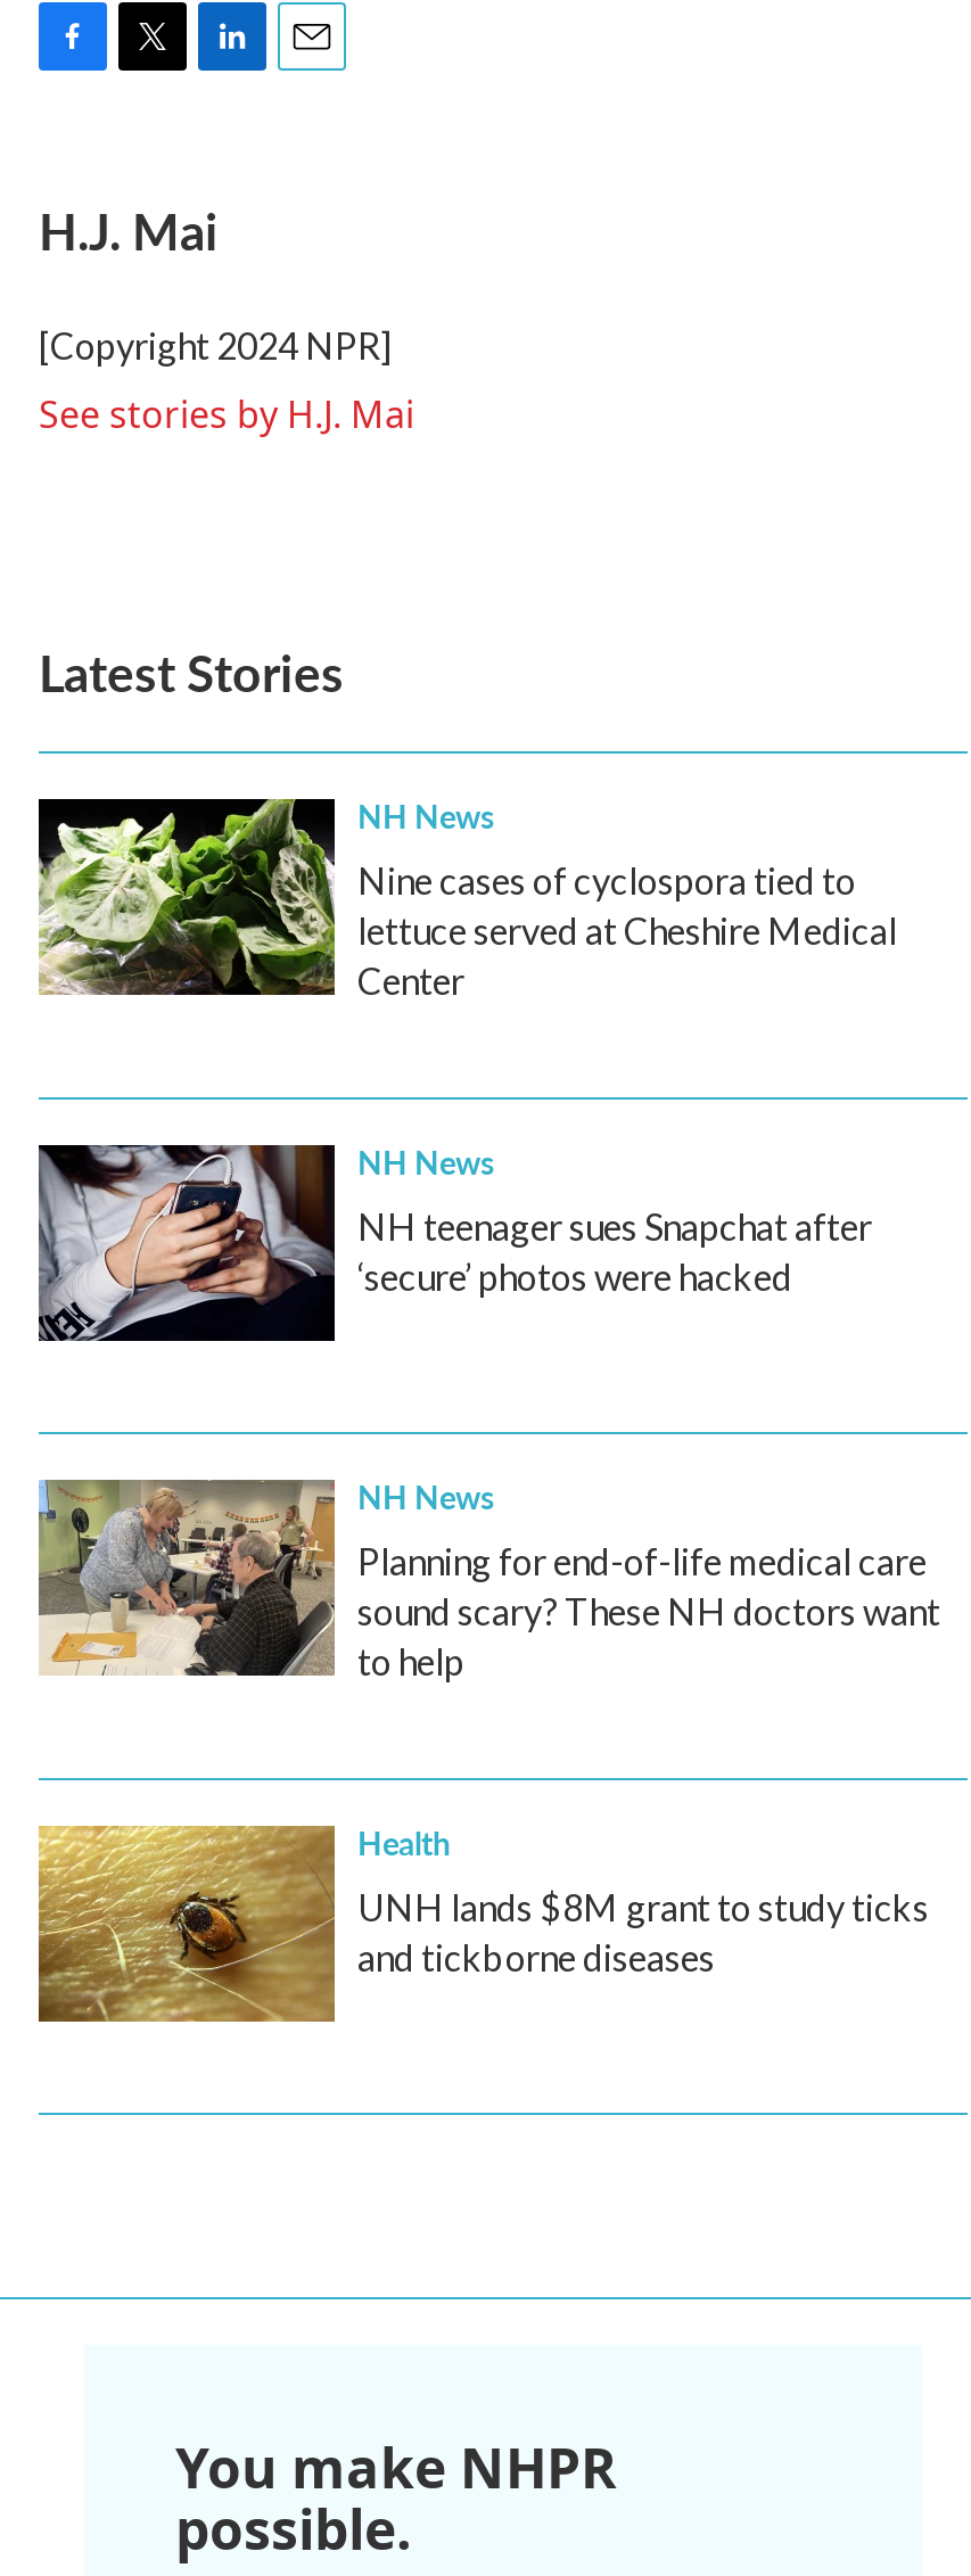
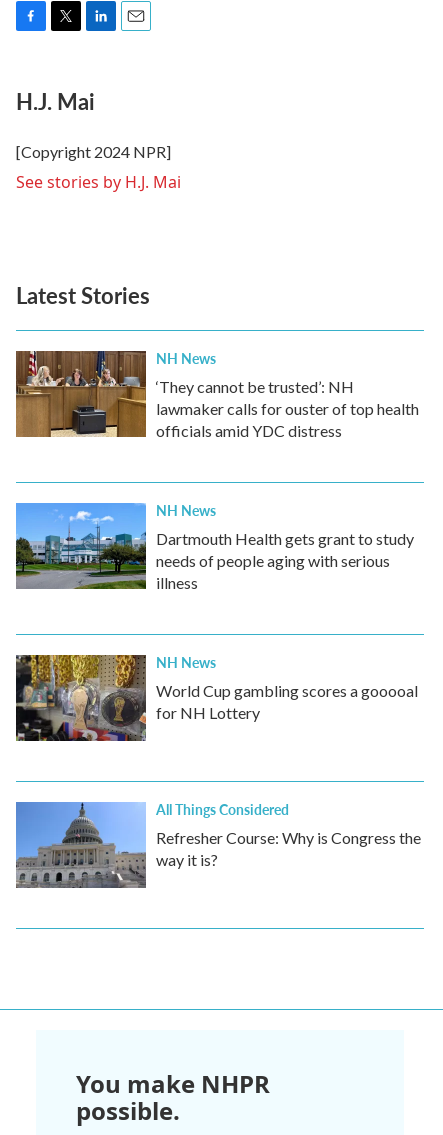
- [image]
- Nine cases of cyclospora tied to
- lettuce served at Cheshire Medical
- Center
+ [image]
+ ‘They cannot be trusted’: NH
+ lawmaker calls for ouster of top health
+ officials amid YDC distress

- [image]
- NH teenager sues Snapchat after
- ‘secure’ photos were hacked
+ [image]
+ Dartmouth Health gets grant to study
+ needs of people aging with serious
+ illness

- [image]
- Planning for end-of-life medical care
- sound scary? These NH doctors want
- to help
+ [image]
+ World Cup gambling scores a gooooal
+ for NH Lottery

- [image]
- Health
- UNH lands $8M grant to study ticks
- and tickborne diseases
+ [image]
+ All Things Considered
+ Refresher Course: Why is Congress the
+ way it is?
